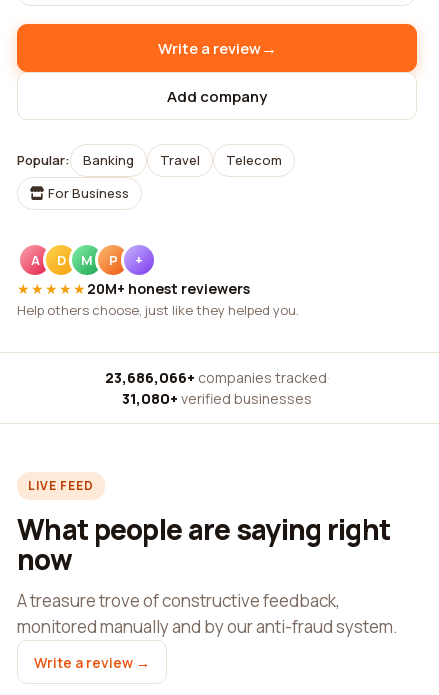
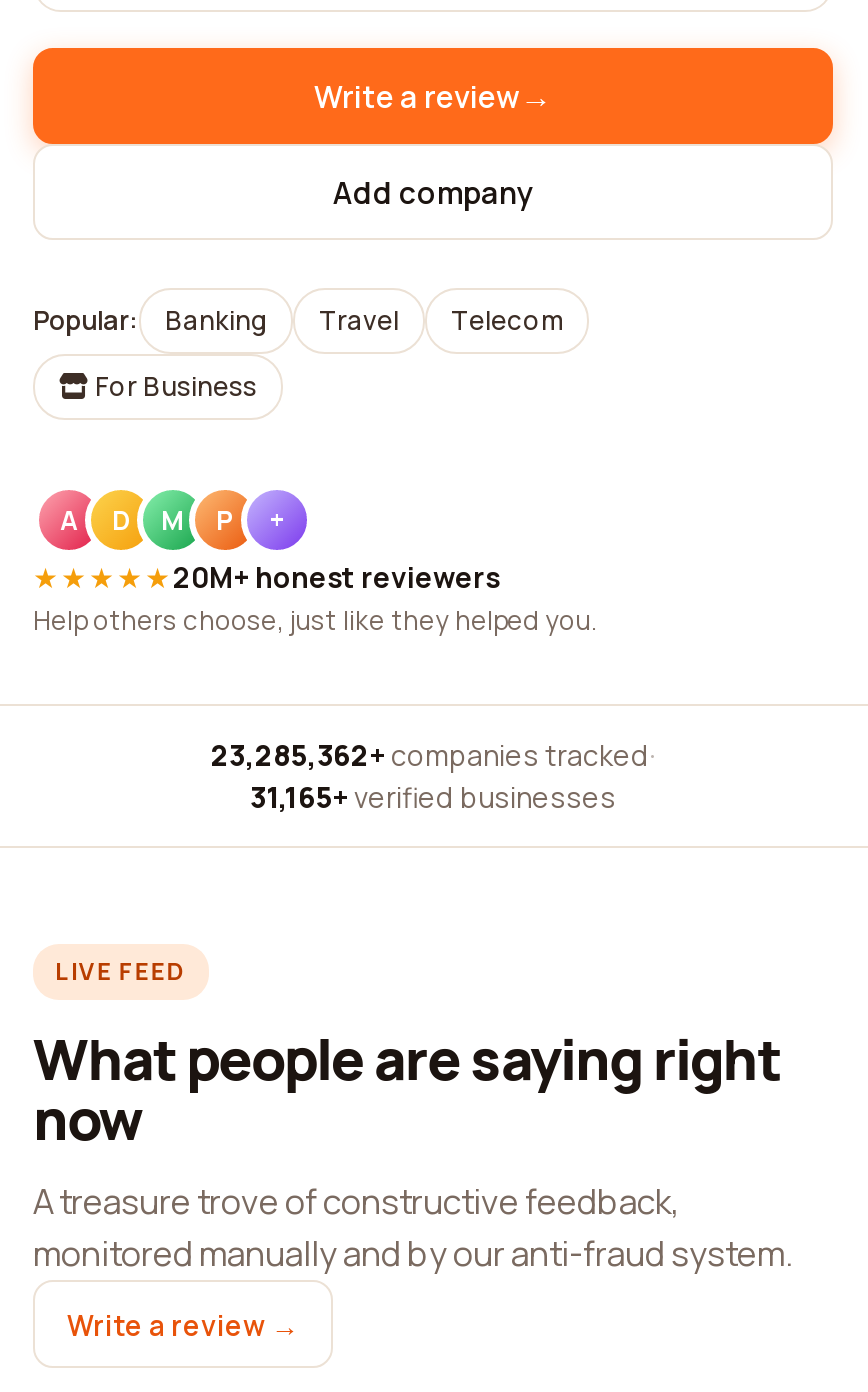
- 23,686,066+ companies tracked ·
+ 23,285,362+ companies tracked ·

- 31,080+ verified businesses
+ 31,165+ verified businesses
